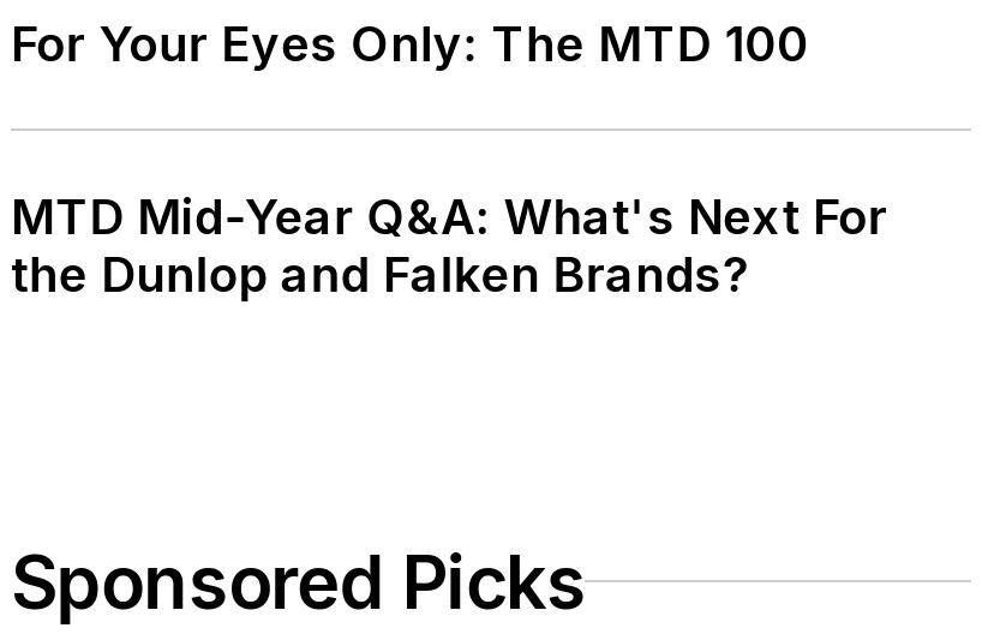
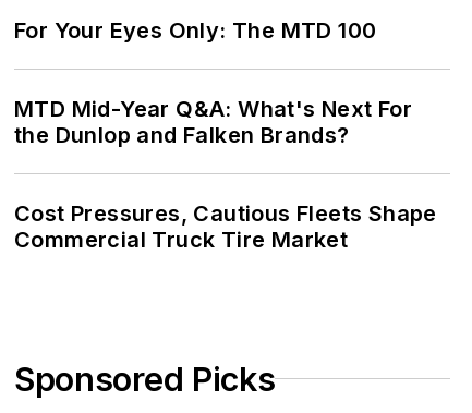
+ Cost Pressures, Cautious Fleets Shape
+ Commercial Truck Tire Market
